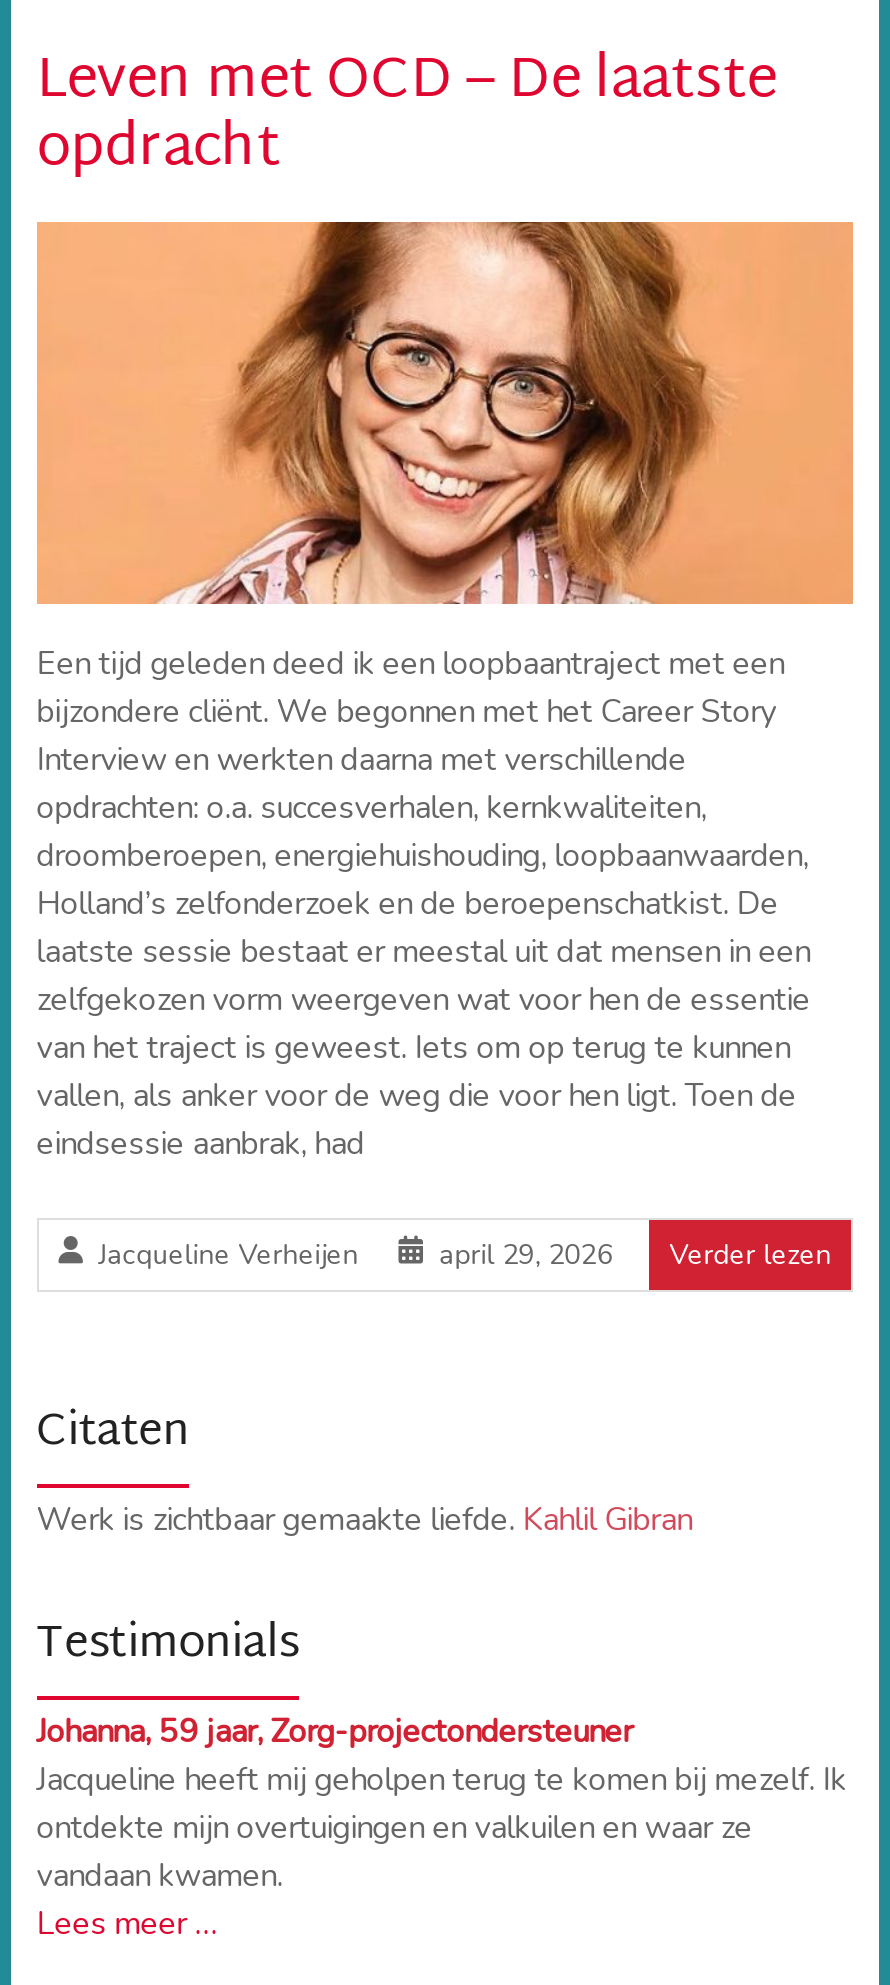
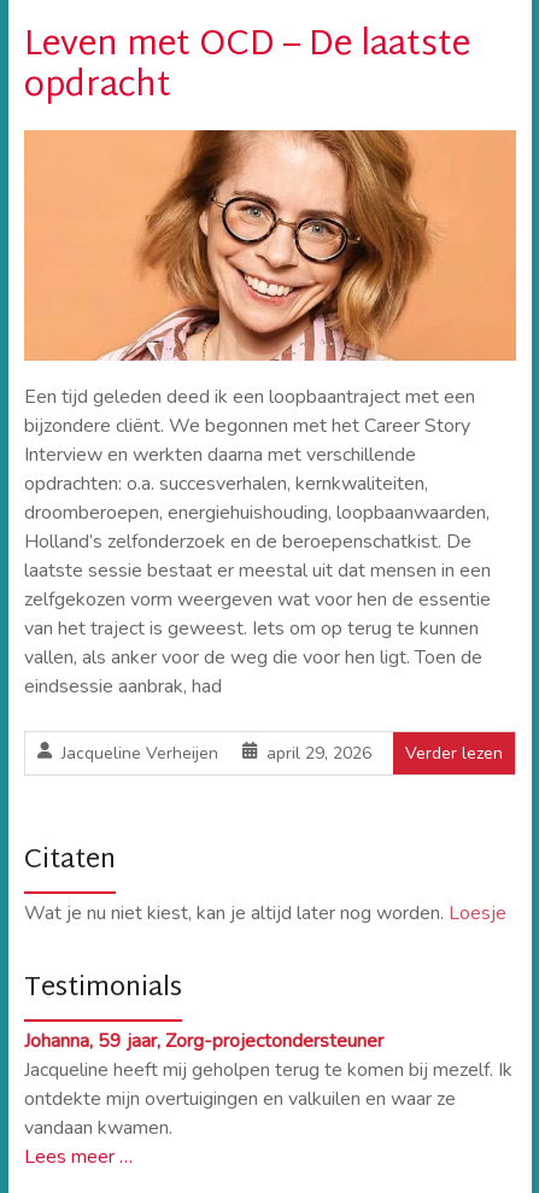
- Werk is zichtbaar gemaakte liefde. Kahlil Gibran
+ Wat je nu niet kiest, kan je altijd later nog worden. Loesje
